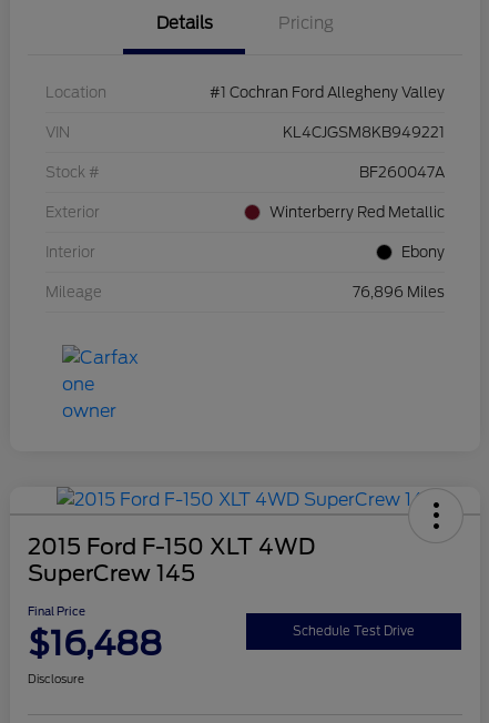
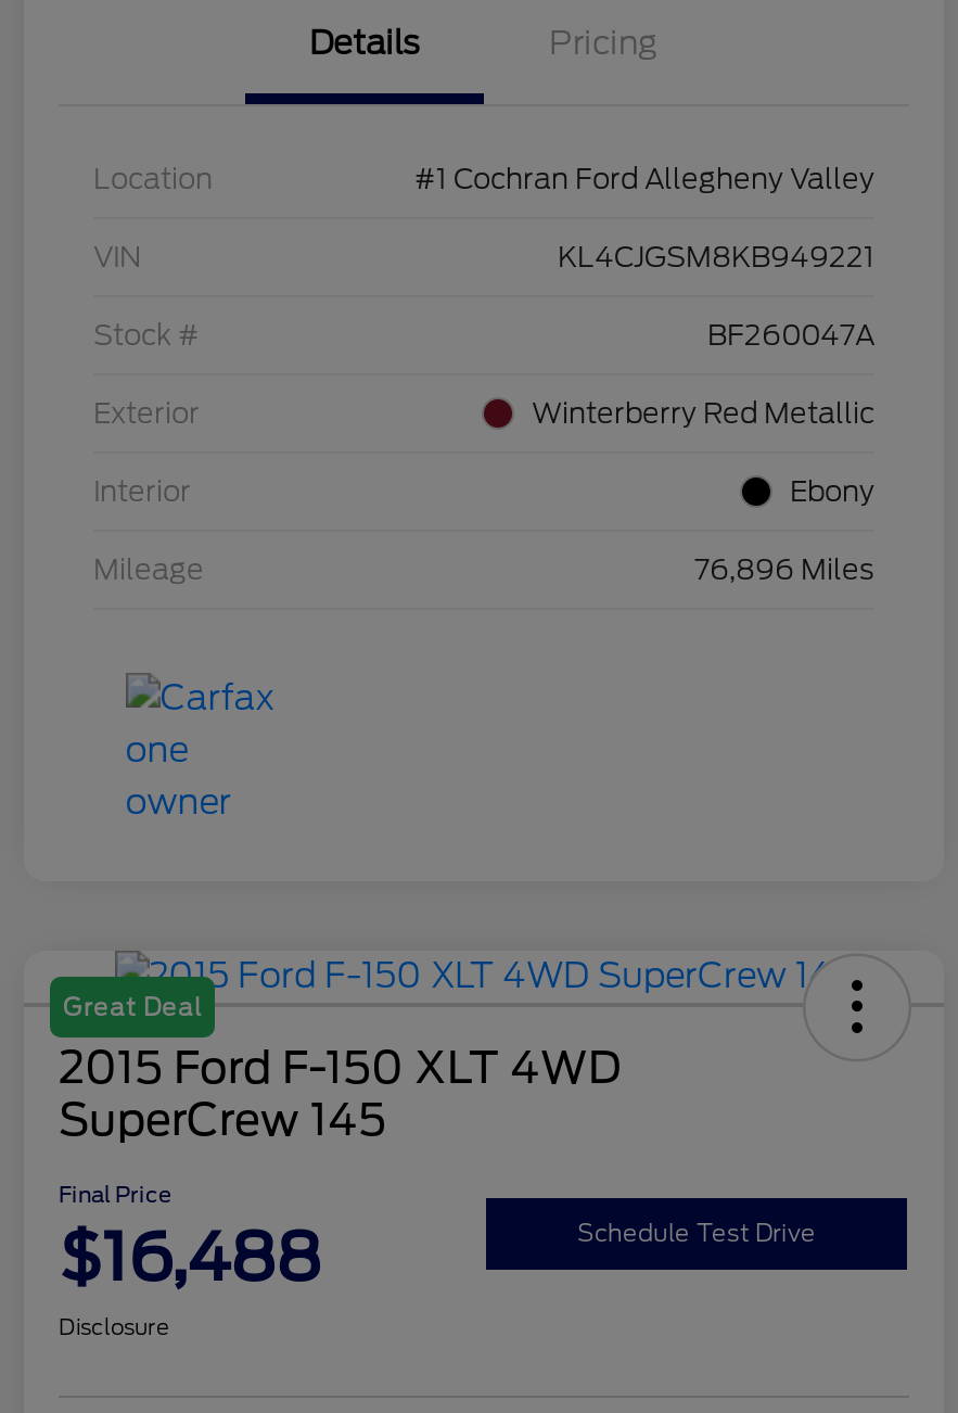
+ Great Deal
